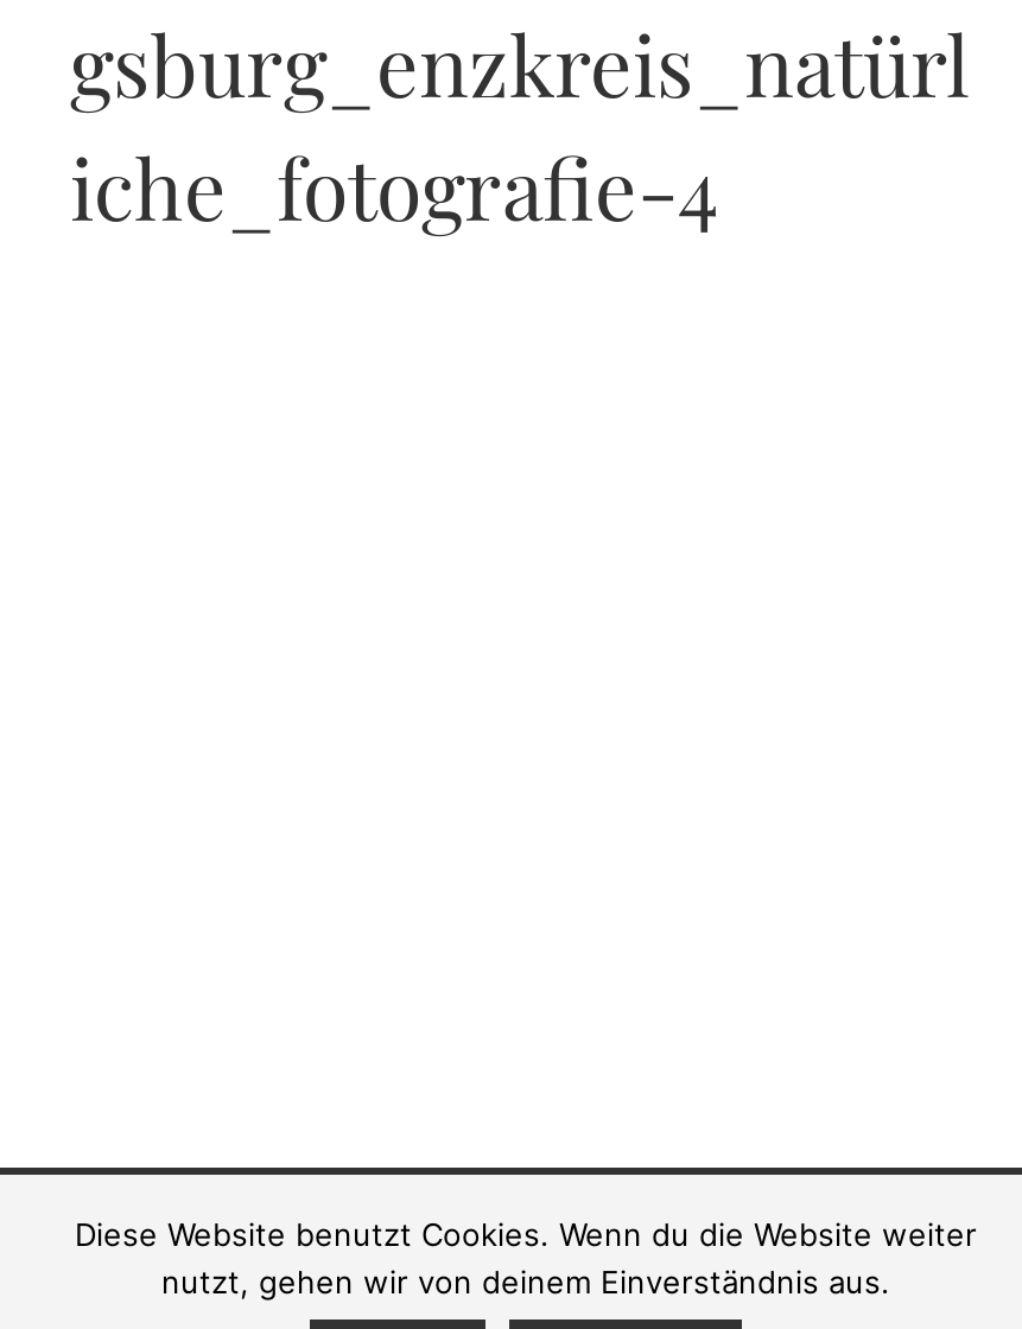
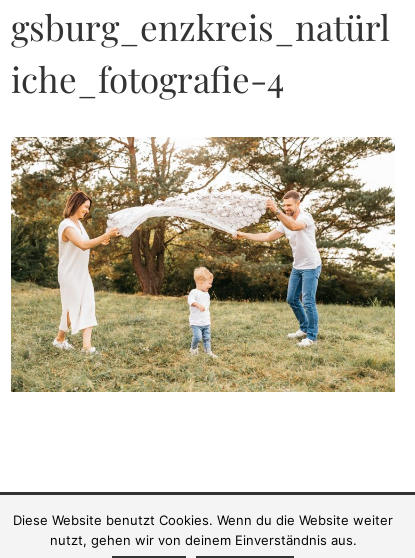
+ [image]
